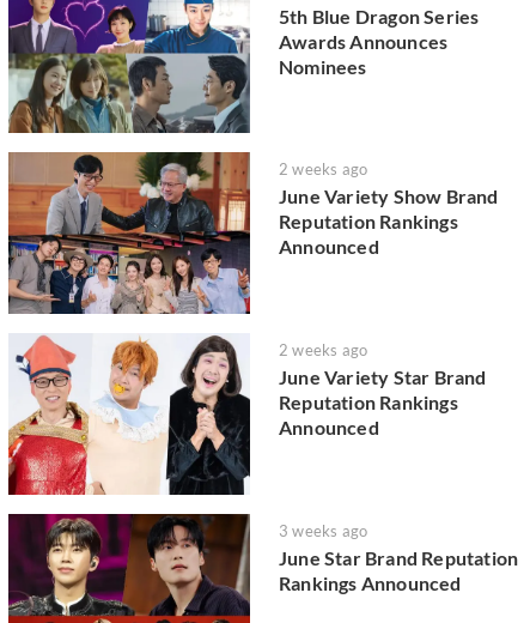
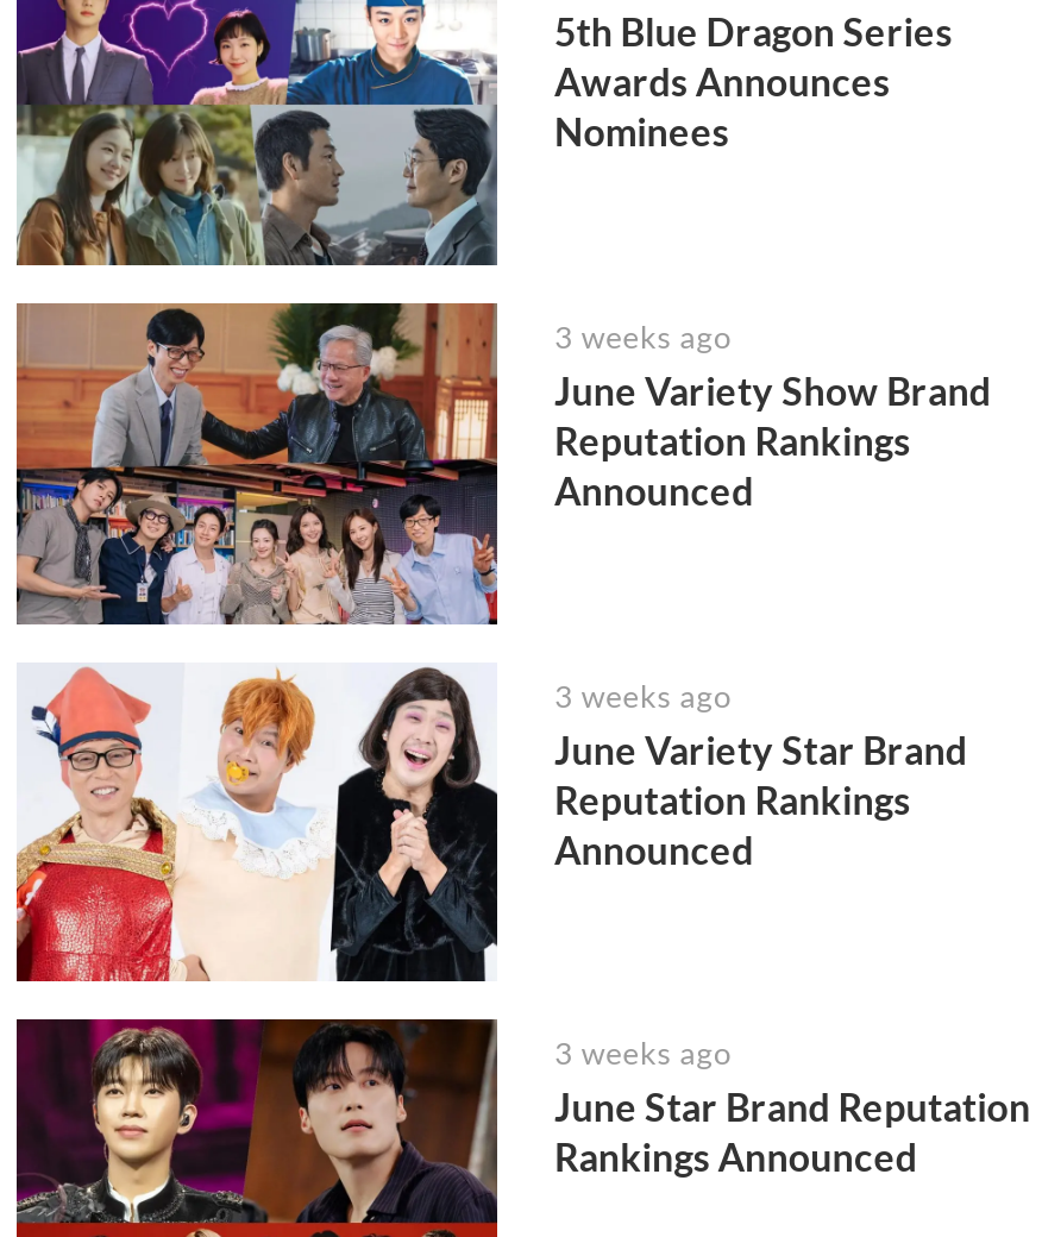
- 2 weeks ago
+ 3 weeks ago

- 2 weeks ago
+ 3 weeks ago
